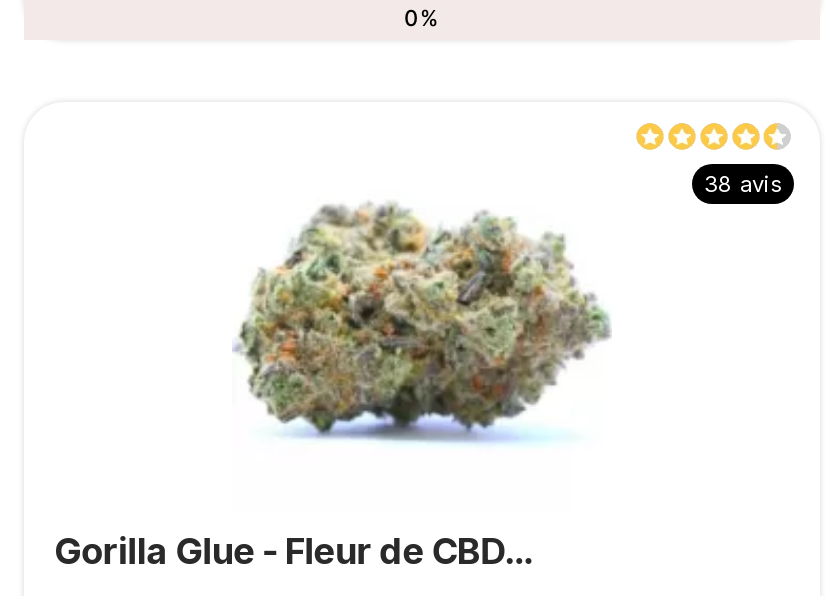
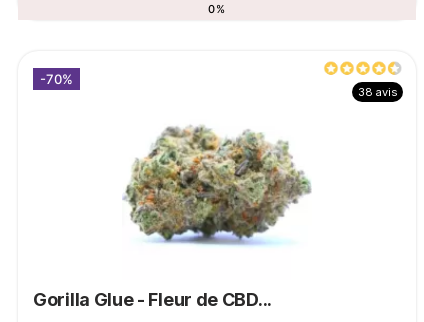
+ -70%
